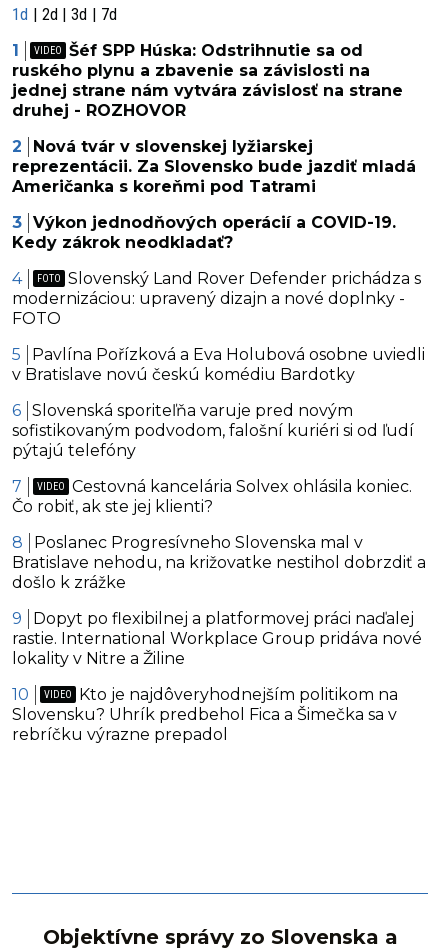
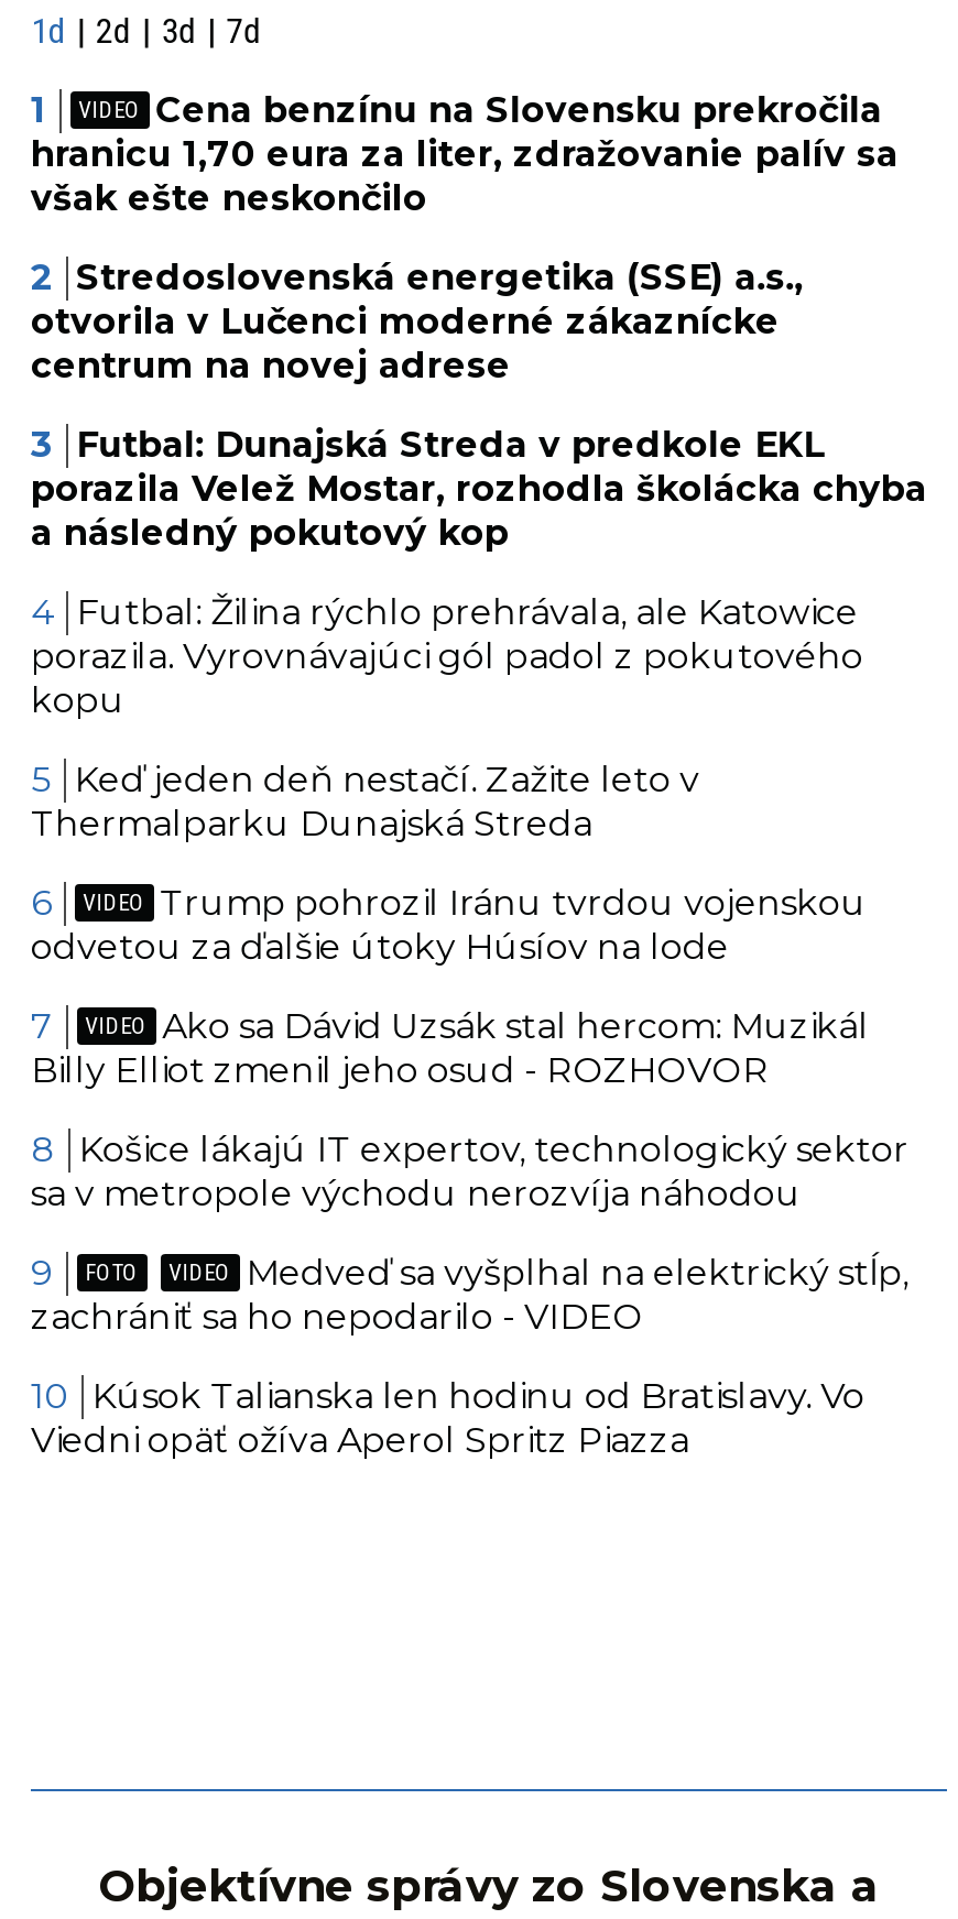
- Šéf SPP Húska: Odstrihnutie sa od
- ruského plynu a zbavenie sa závislosti na
- jednej strane nám vytvára závislosť na strane
- druhej - ROZHOVOR
+ Cena benzínu na Slovensku prekročila
+ hranicu 1,70 eura za liter, zdražovanie palív sa
+ však ešte neskončilo

- Nová tvár v slovenskej lyžiarskej
- reprezentácii. Za Slovensko bude jazdiť mladá
- Američanka s koreňmi pod Tatrami
+ Stredoslovenská energetika (SSE) a.s.,
+ otvorila v Lučenci moderné zákaznícke
+ centrum na novej adrese

- Výkon jednodňových operácií a COVID-19.
- Kedy zákrok neodkladať?
+ Futbal: Dunajská Streda v predkole EKL
+ porazila Velež Mostar, rozhodla školácka chyba
+ a následný pokutový kop

- Slovenský Land Rover Defender prichádza s
- modernizáciou: upravený dizajn a nové doplnky -
- FOTO
+ Futbal: Žilina rýchlo prehrávala, ale Katowice
+ porazila. Vyrovnávajúci gól padol z pokutového
+ kopu

- Pavlína Pořízková a Eva Holubová osobne uviedli
- v Bratislave novú českú komédiu Bardotky
+ Keď jeden deň nestačí. Zažite leto v
+ Thermalparku Dunajská Streda

- Slovenská sporiteľňa varuje pred novým
- sofistikovaným podvodom, falošní kuriéri si od ľudí
- pýtajú telefóny
+ Trump pohrozil Iránu tvrdou vojenskou
+ odvetou za ďalšie útoky Húsíov na lode

- Cestovná kancelária Solvex ohlásila koniec.
- Čo robiť, ak ste jej klienti?
+ Ako sa Dávid Uzsák stal hercom: Muzikál
+ Billy Elliot zmenil jeho osud - ROZHOVOR

- Poslanec Progresívneho Slovenska mal v
- Bratislave nehodu, na križovatke nestihol dobrzdiť a
- došlo k zrážke
+ Košice lákajú IT expertov, technologický sektor
+ sa v metropole východu nerozvíja náhodou

- Dopyt po flexibilnej a platformovej práci naďalej
- rastie. International Workplace Group pridáva nové
- lokality v Nitre a Žiline
+ Medveď sa vyšplhal na elektrický stĺp,
+ zachrániť sa ho nepodarilo - VIDEO

- Kto je najdôveryhodnejším politikom na
- Slovensku? Uhrík predbehol Fica a Šimečka sa v
- rebríčku výrazne prepadol
+ Kúsok Talianska len hodinu od Bratislavy. Vo
+ Viedni opäť ožíva Aperol Spritz Piazza
